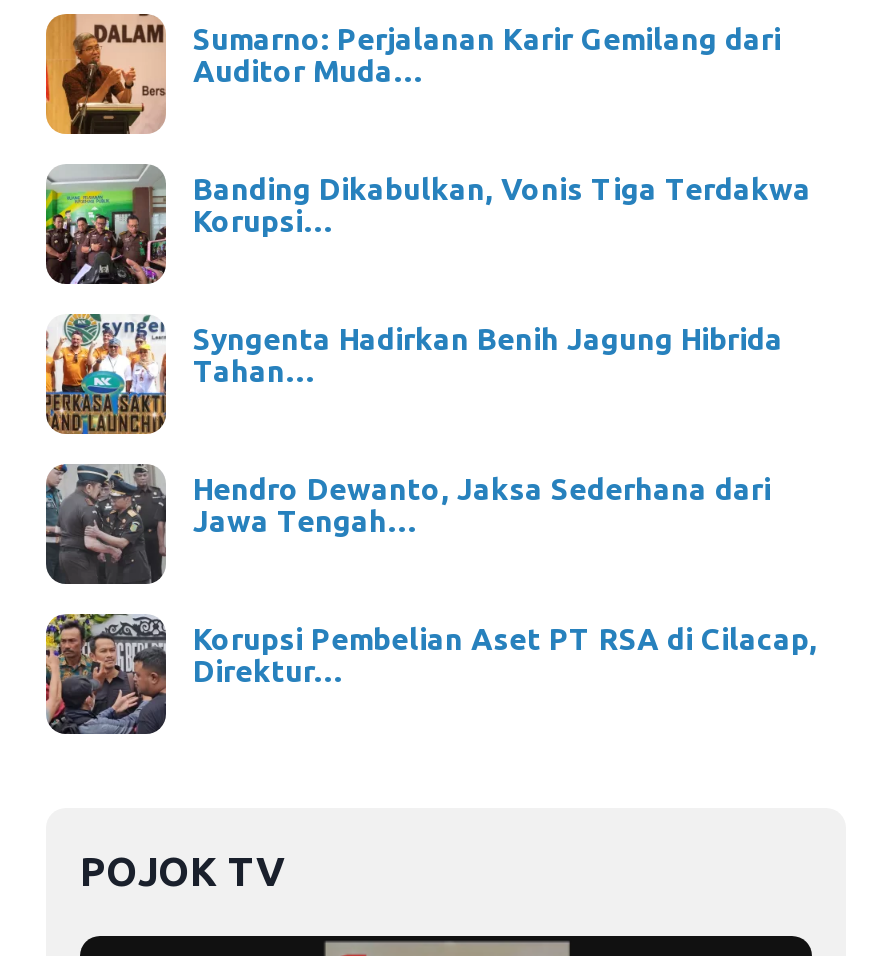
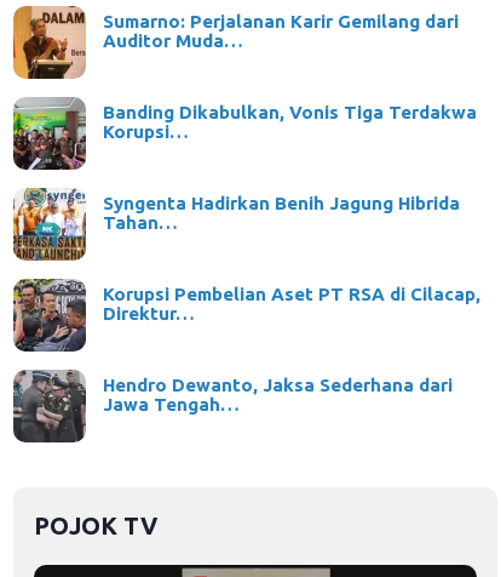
moved down: [image] | Hendro Dewanto, Jaksa Sederhana dari | Jawa Tengah…

moved up: [image] | Korupsi Pembelian Aset PT RSA di Cilacap, | Direktur…
